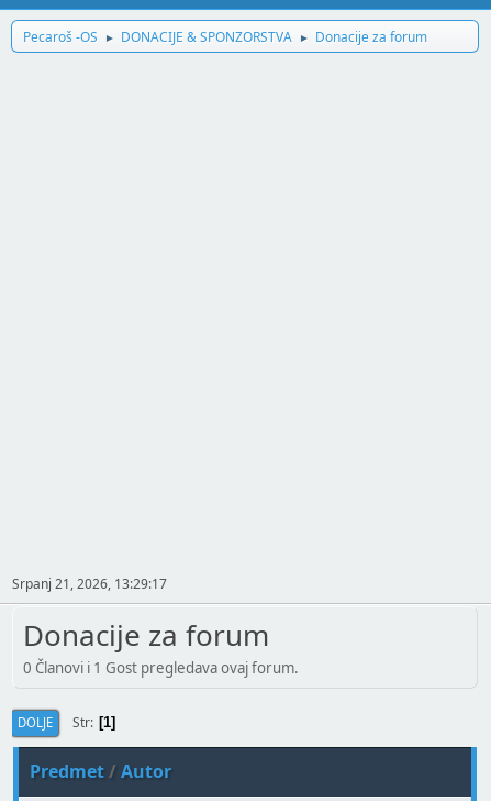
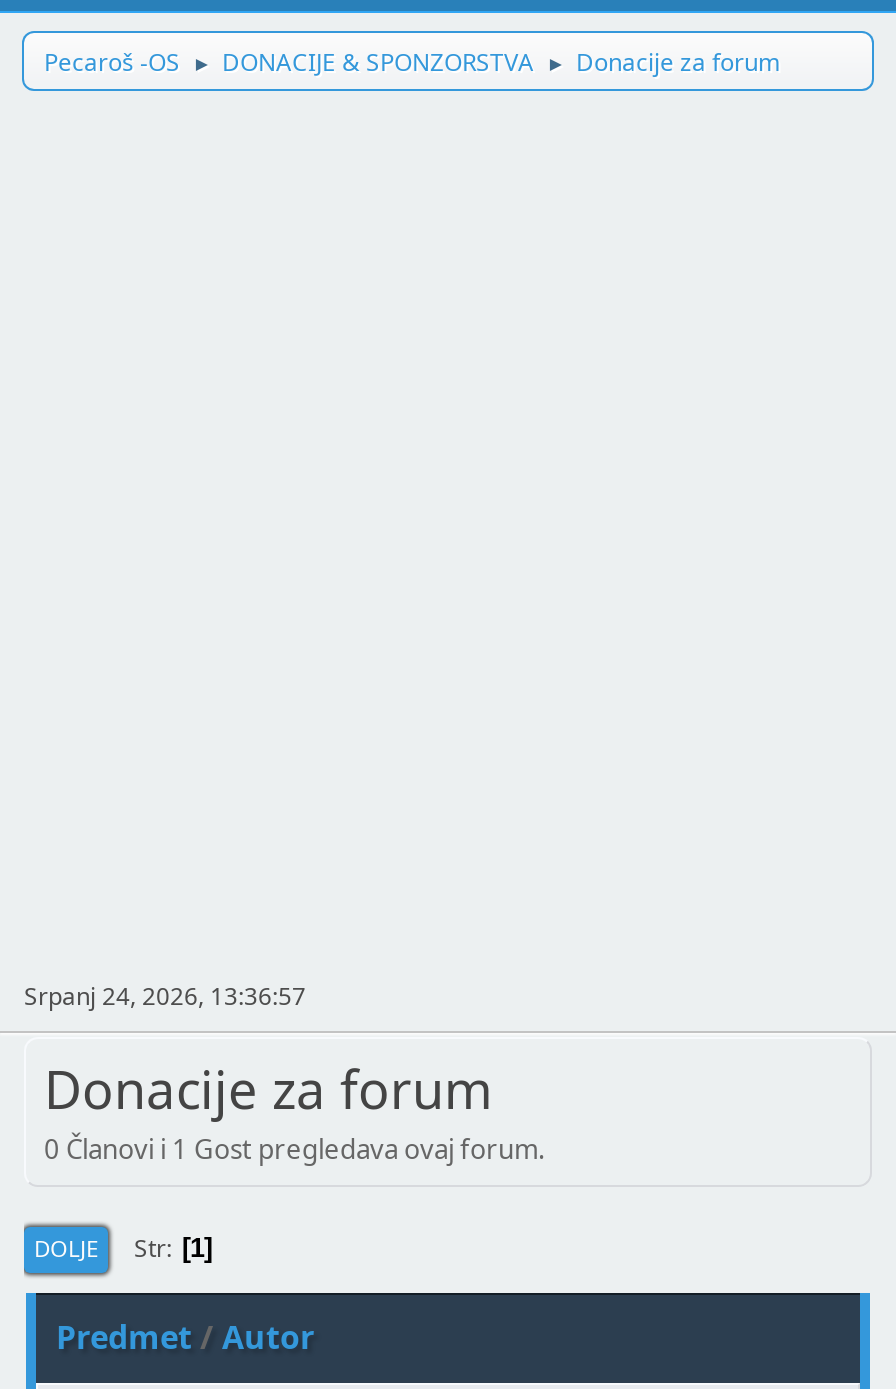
- Srpanj 21, 2026, 13:29:17
+ Srpanj 24, 2026, 13:36:57
